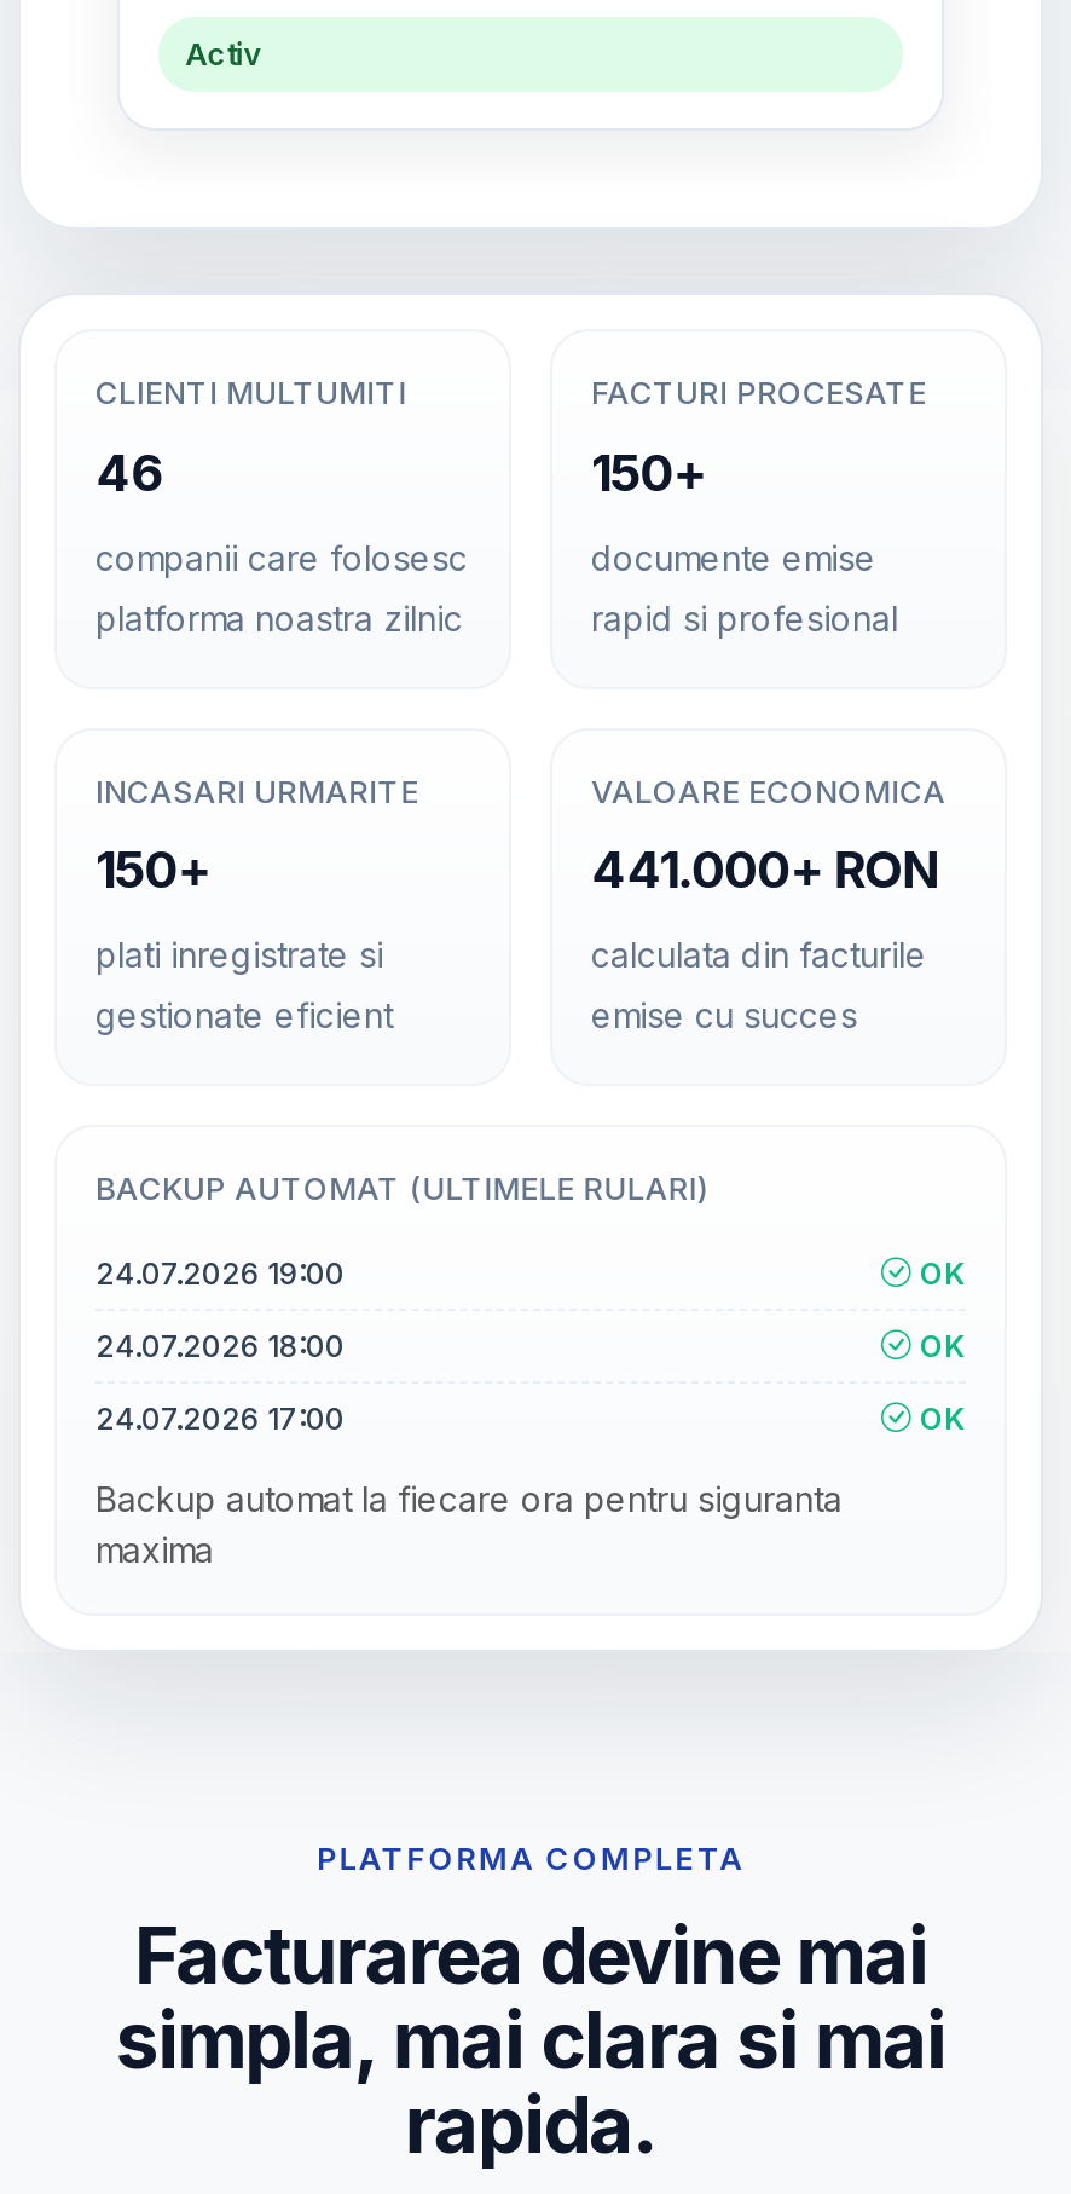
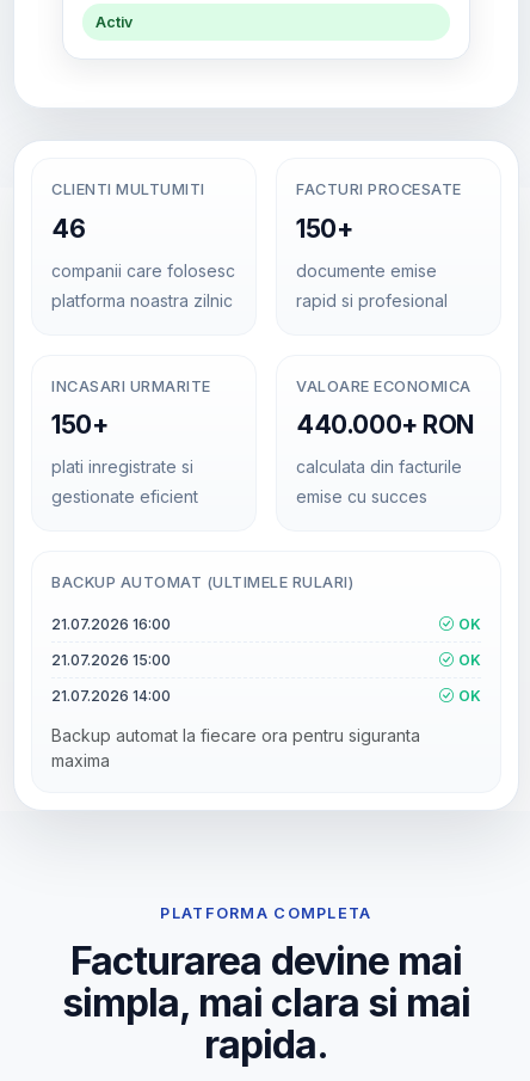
- 441.000+ RON
+ 440.000+ RON

- 24.07.2026 19:00
+ 21.07.2026 16:00

- 24.07.2026 18:00
+ 21.07.2026 15:00

- 24.07.2026 17:00
+ 21.07.2026 14:00
